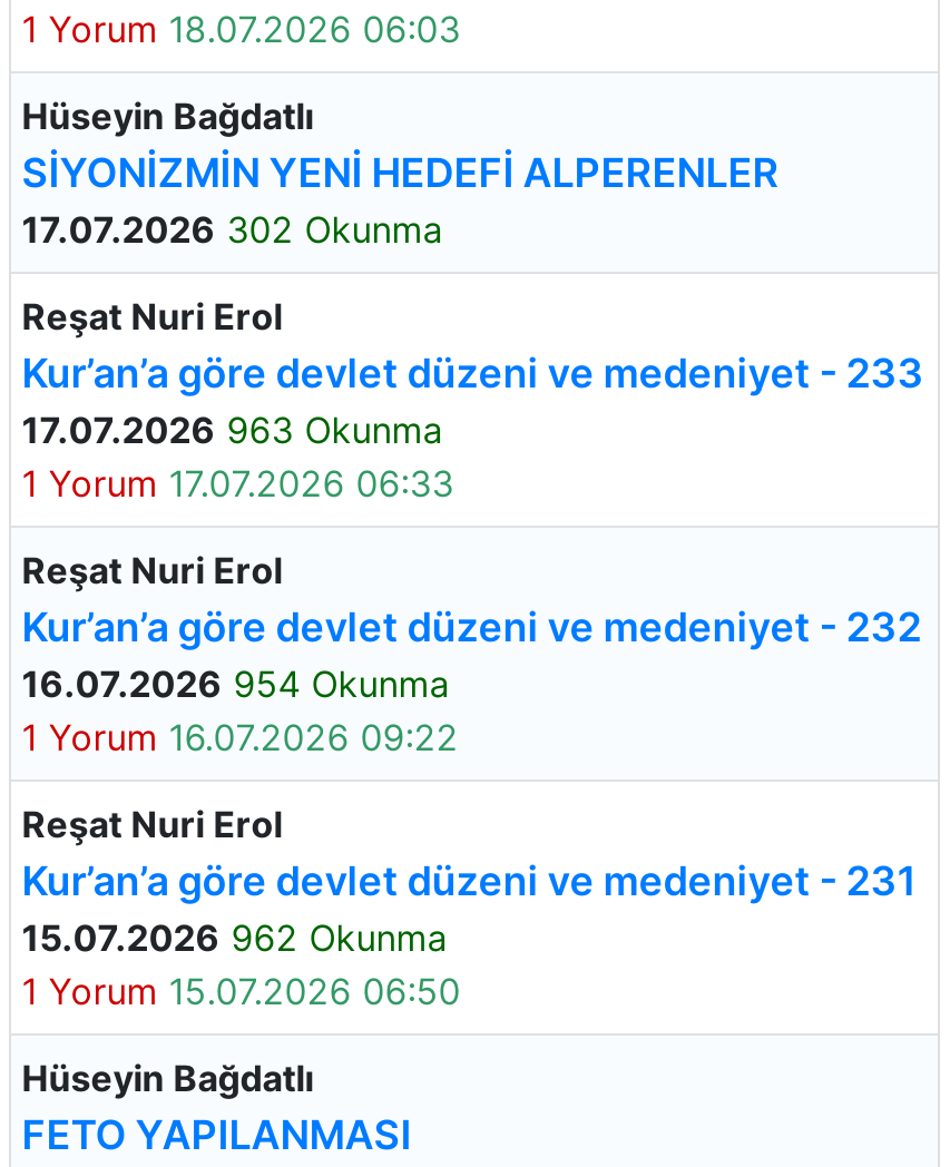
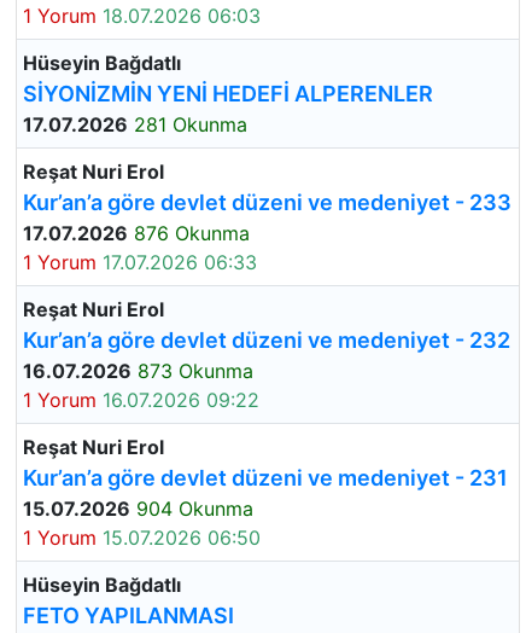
- 17.07.2026 302 Okunma
+ 17.07.2026 281 Okunma

- 17.07.2026 963 Okunma
+ 17.07.2026 876 Okunma

- 16.07.2026 954 Okunma
+ 16.07.2026 873 Okunma

- 15.07.2026 962 Okunma
+ 15.07.2026 904 Okunma
